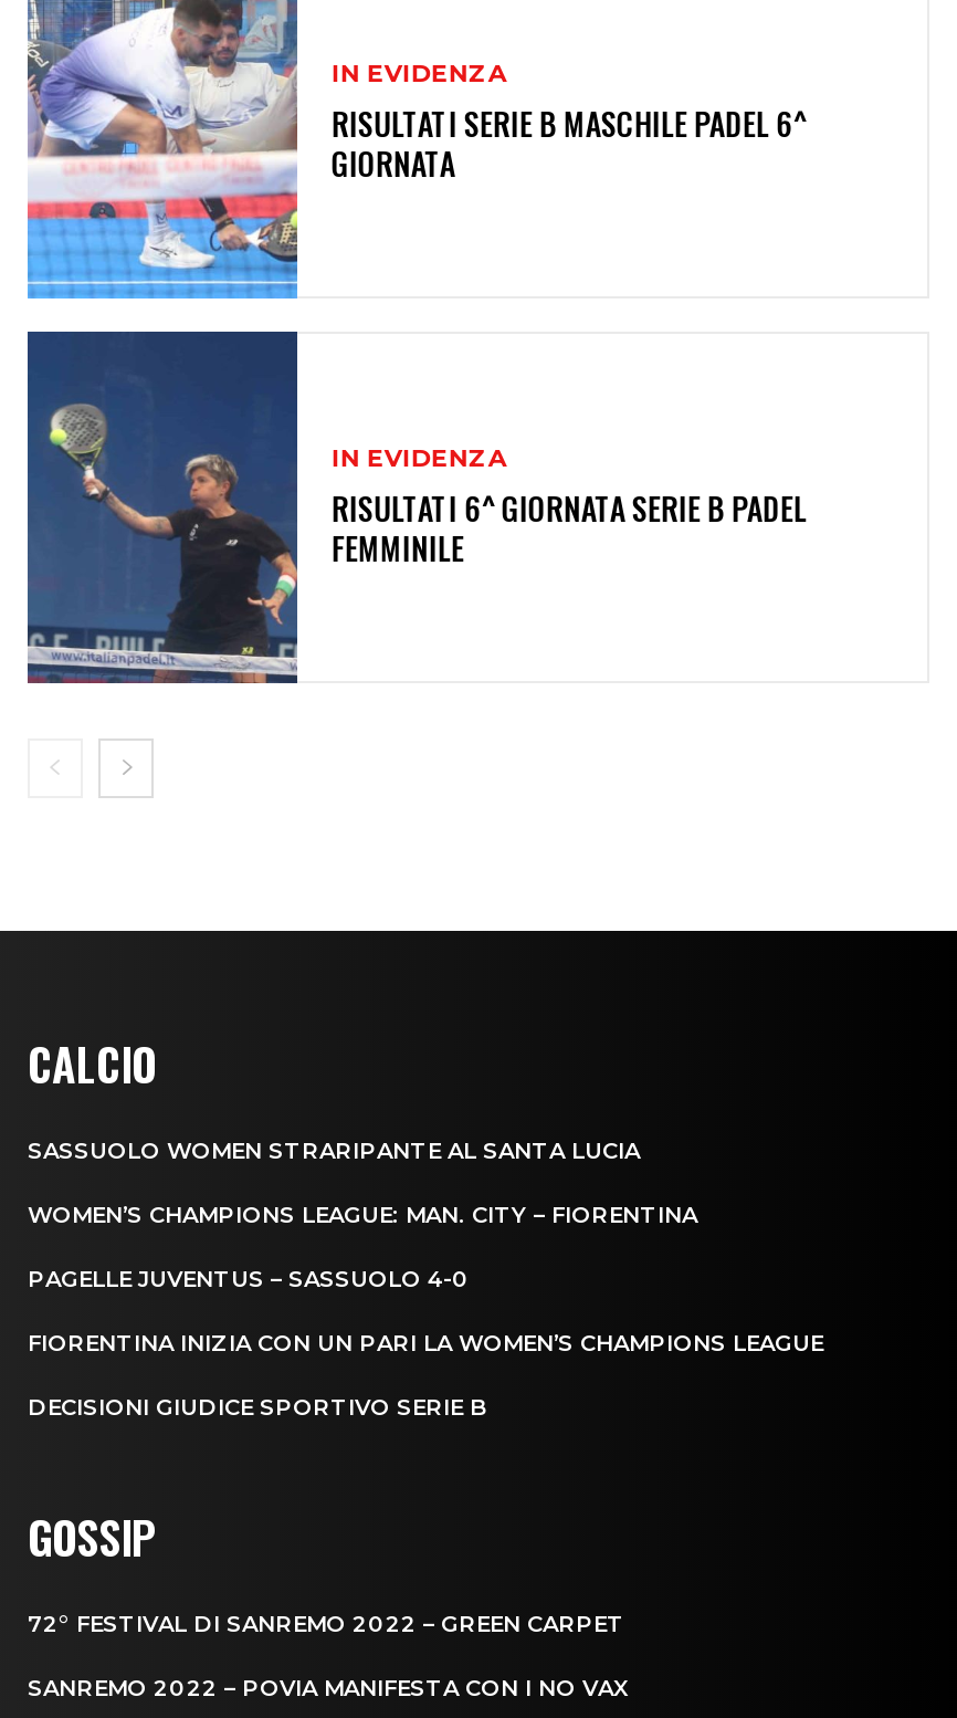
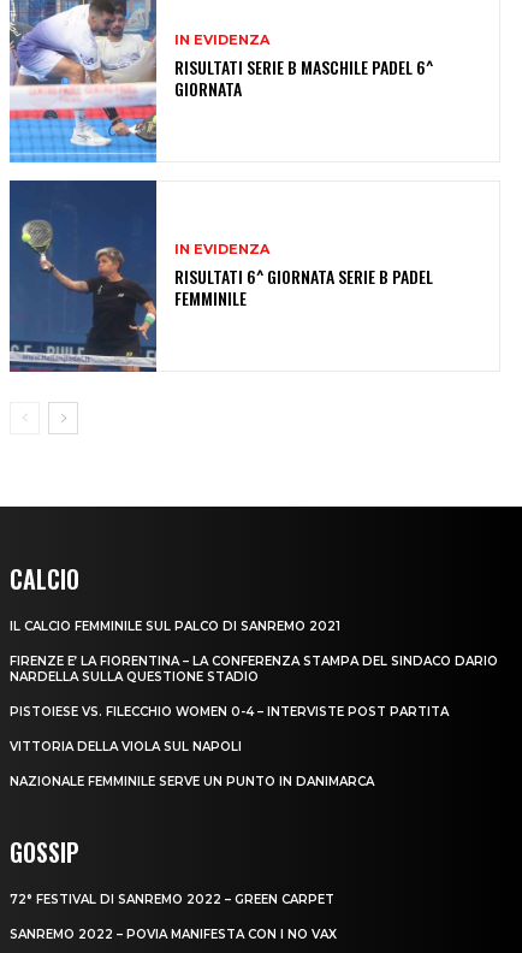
- SASSUOLO WOMEN STRARIPANTE AL SANTA LUCIA
+ IL CALCIO FEMMINILE SUL PALCO DI SANREMO 2021

- WOMEN’S CHAMPIONS LEAGUE: MAN. CITY – FIORENTINA
+ FIRENZE E’ LA FIORENTINA – LA CONFERENZA STAMPA DEL SINDACO DARIO
+ NARDELLA SULLA QUESTIONE STADIO

- PAGELLE JUVENTUS – SASSUOLO 4-0
+ PISTOIESE VS. FILECCHIO WOMEN 0-4 – INTERVISTE POST PARTITA

- FIORENTINA INIZIA CON UN PARI LA WOMEN’S CHAMPIONS LEAGUE
+ VITTORIA DELLA VIOLA SUL NAPOLI

- DECISIONI GIUDICE SPORTIVO SERIE B
+ NAZIONALE FEMMINILE SERVE UN PUNTO IN DANIMARCA
